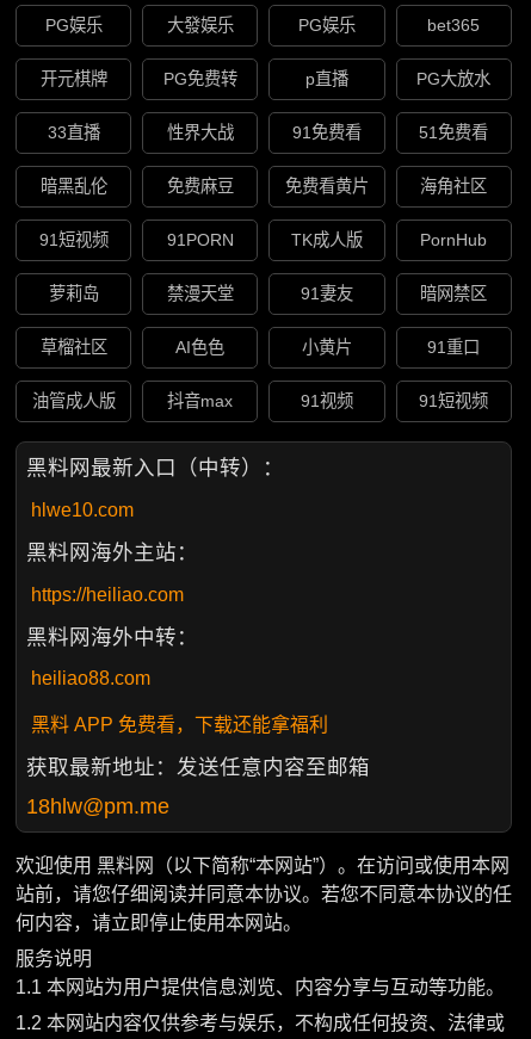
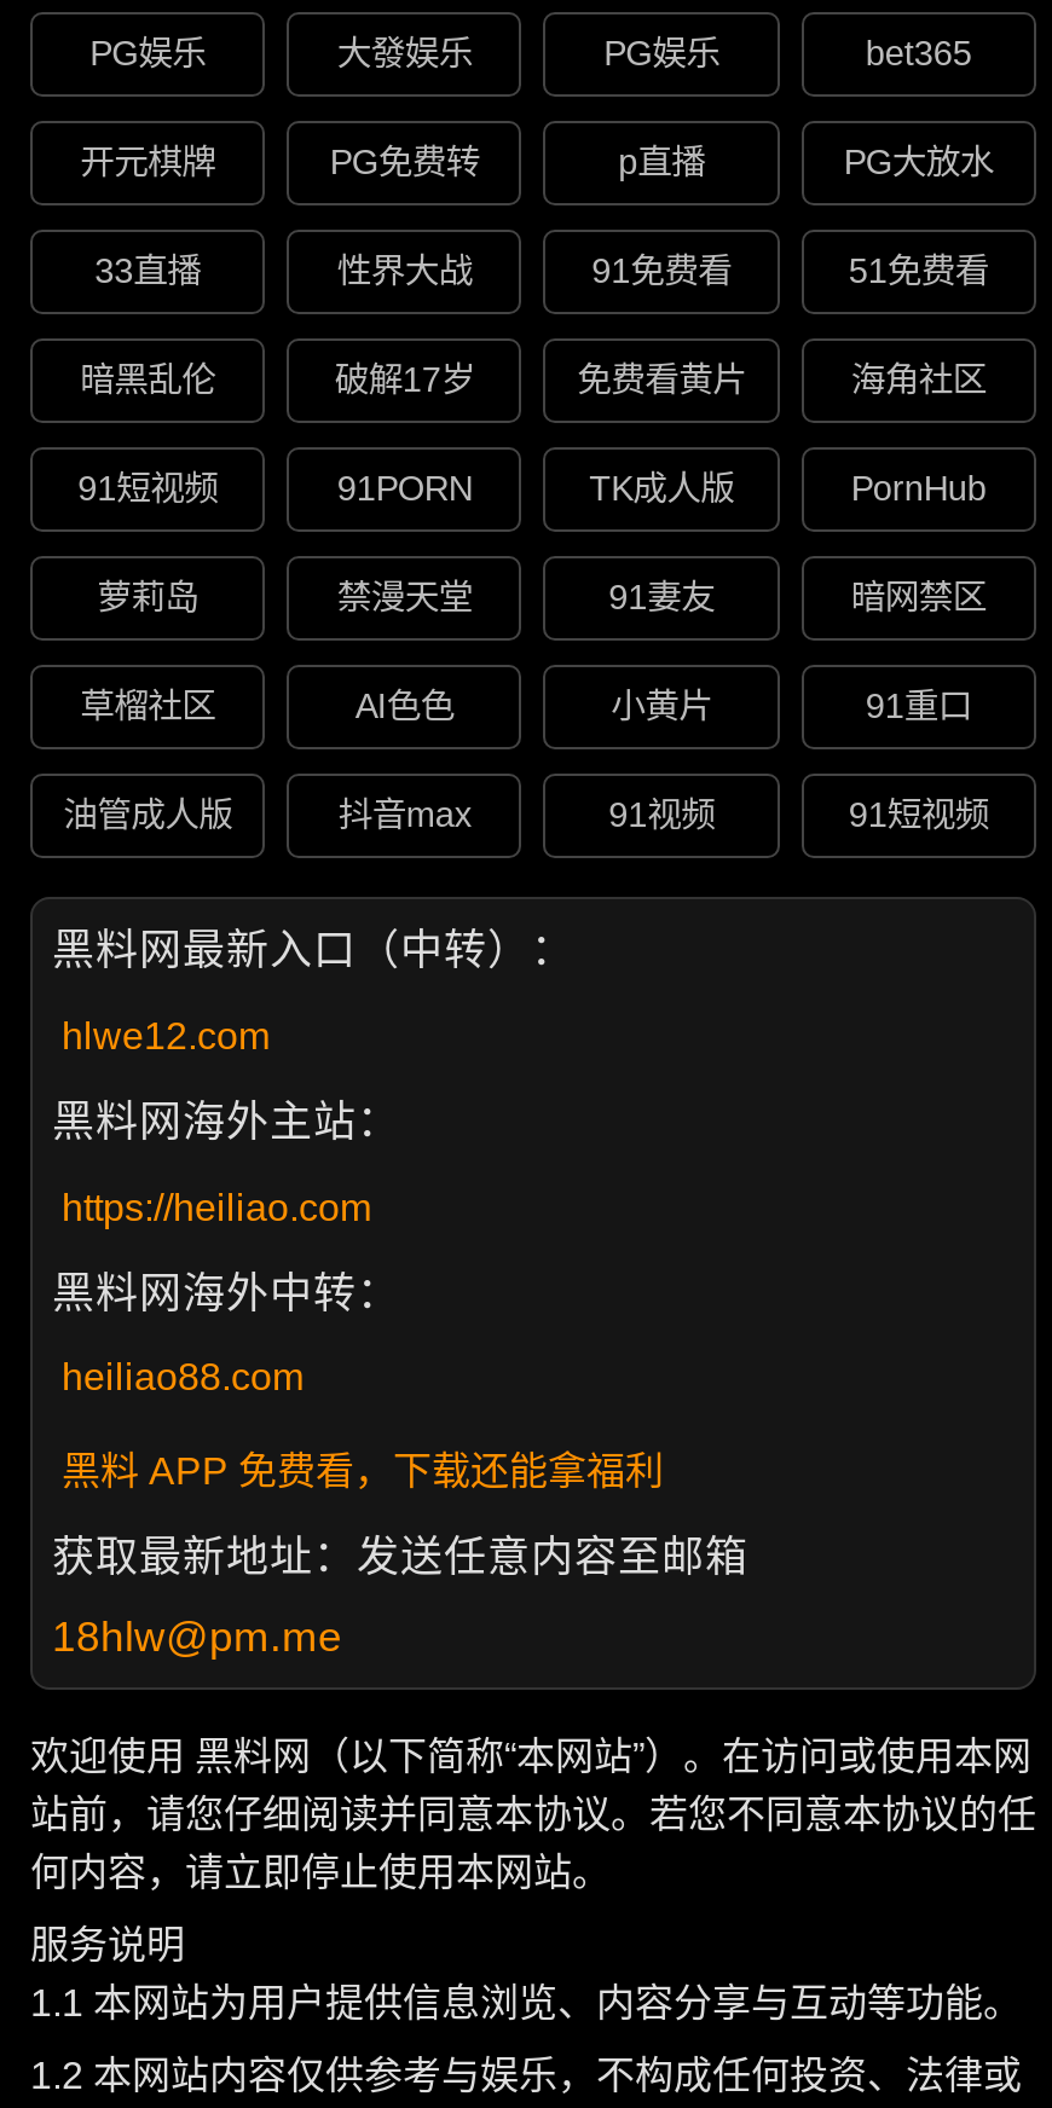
- 免费麻豆
+ 破解17岁

- hlwe10.com
+ hlwe12.com
